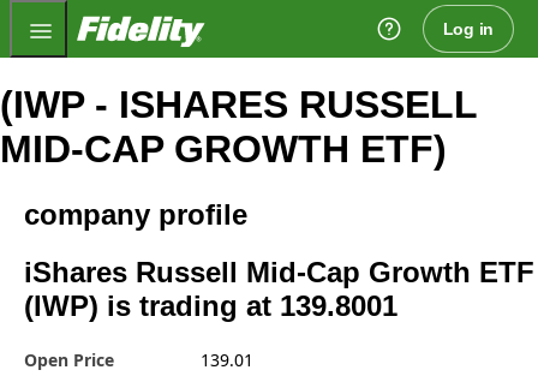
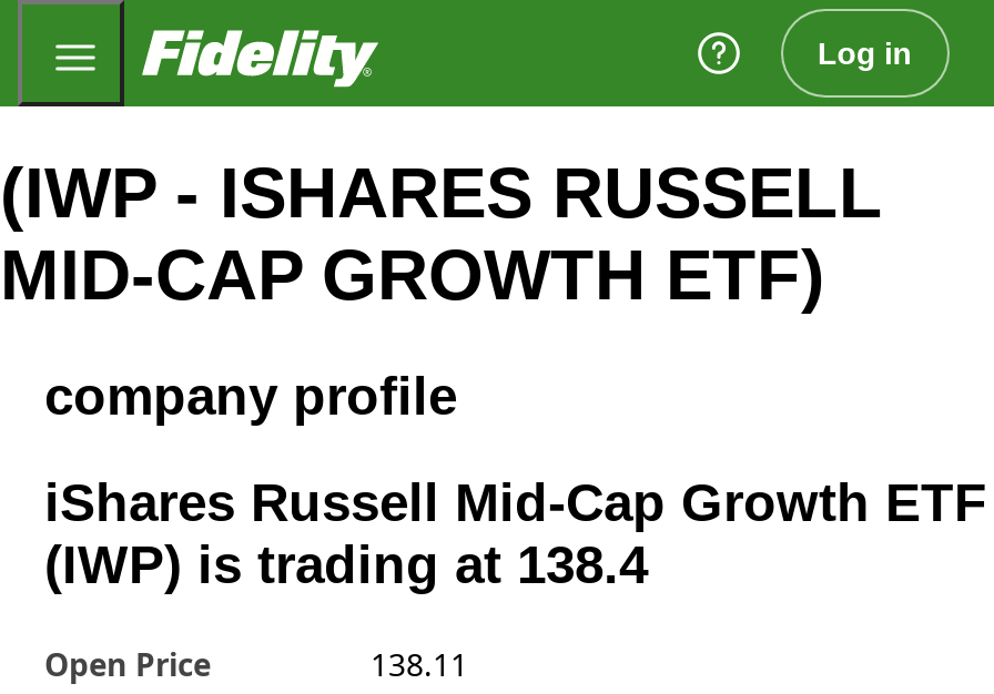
- (IWP) is trading at 139.8001
+ (IWP) is trading at 138.4

- 139.01
+ 138.11
